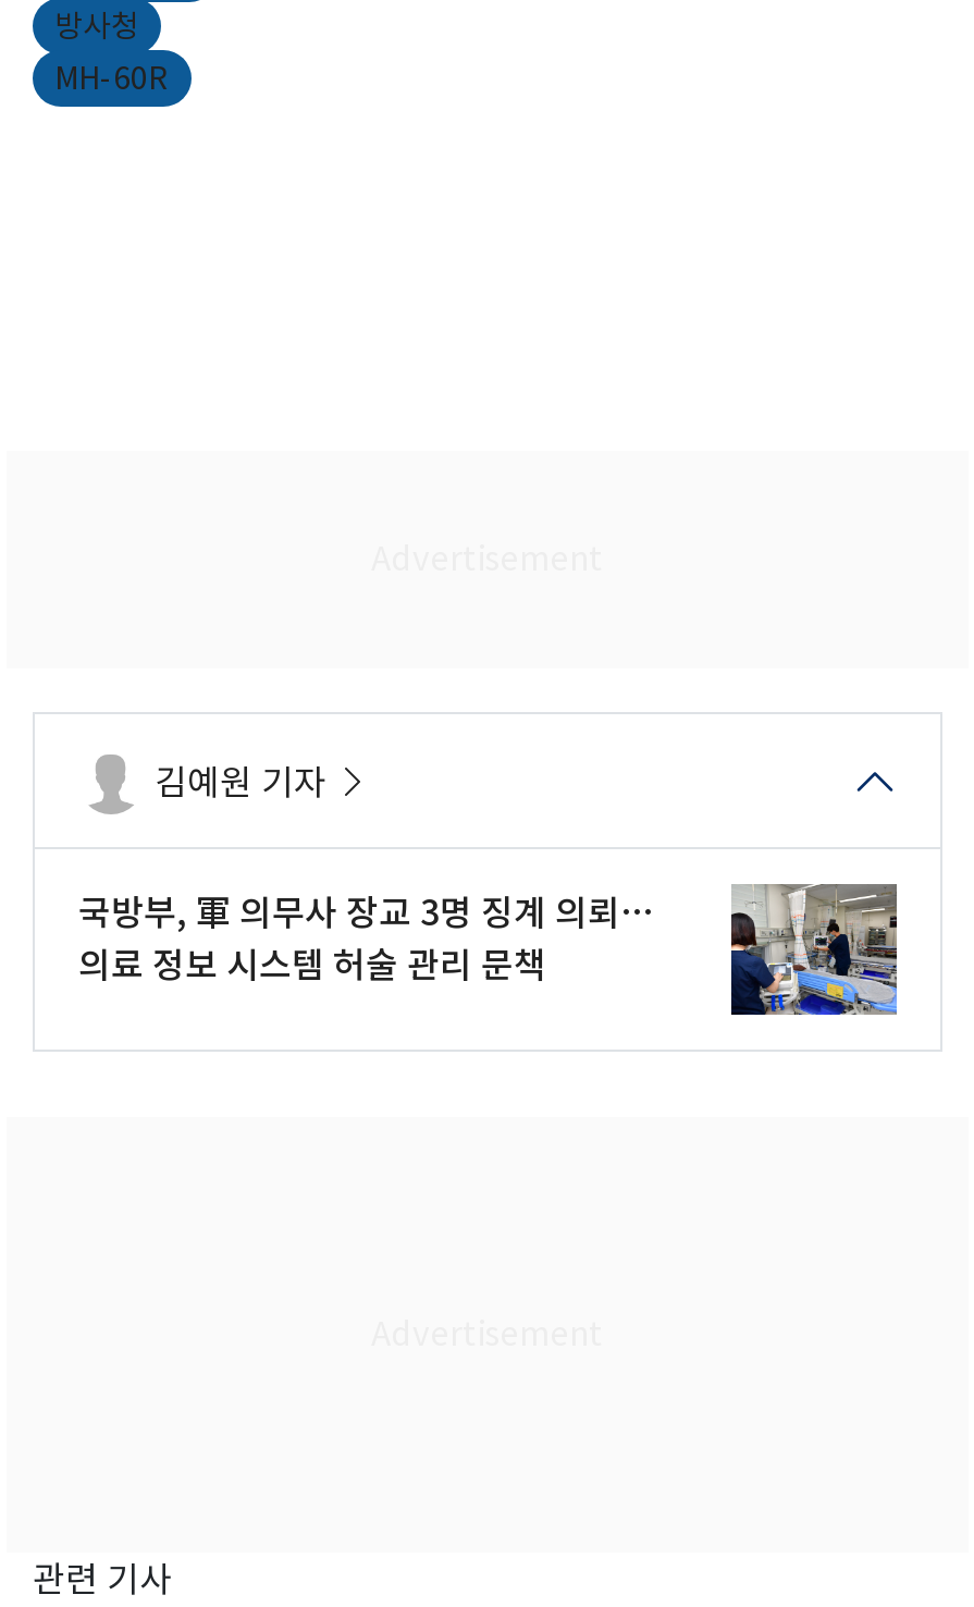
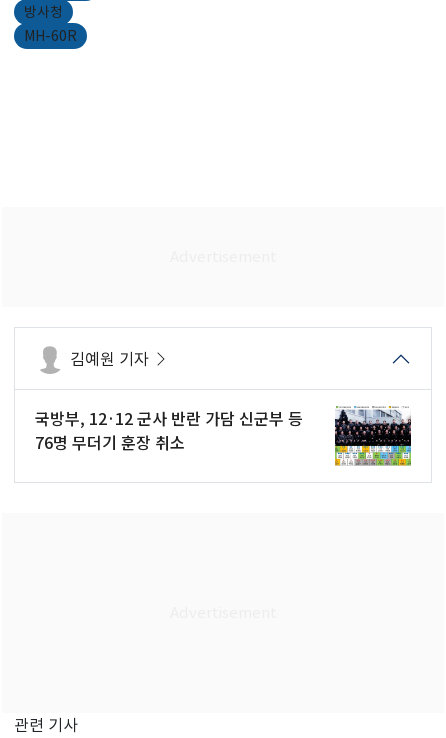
- [image]
- 국방부, 軍 의무사 장교 3명 징계 의뢰…
- 의료 정보 시스템 허술 관리 문책
+ [image]
+ 국방부, 12·12 군사 반란 가담 신군부 등
+ 76명 무더기 훈장 취소
